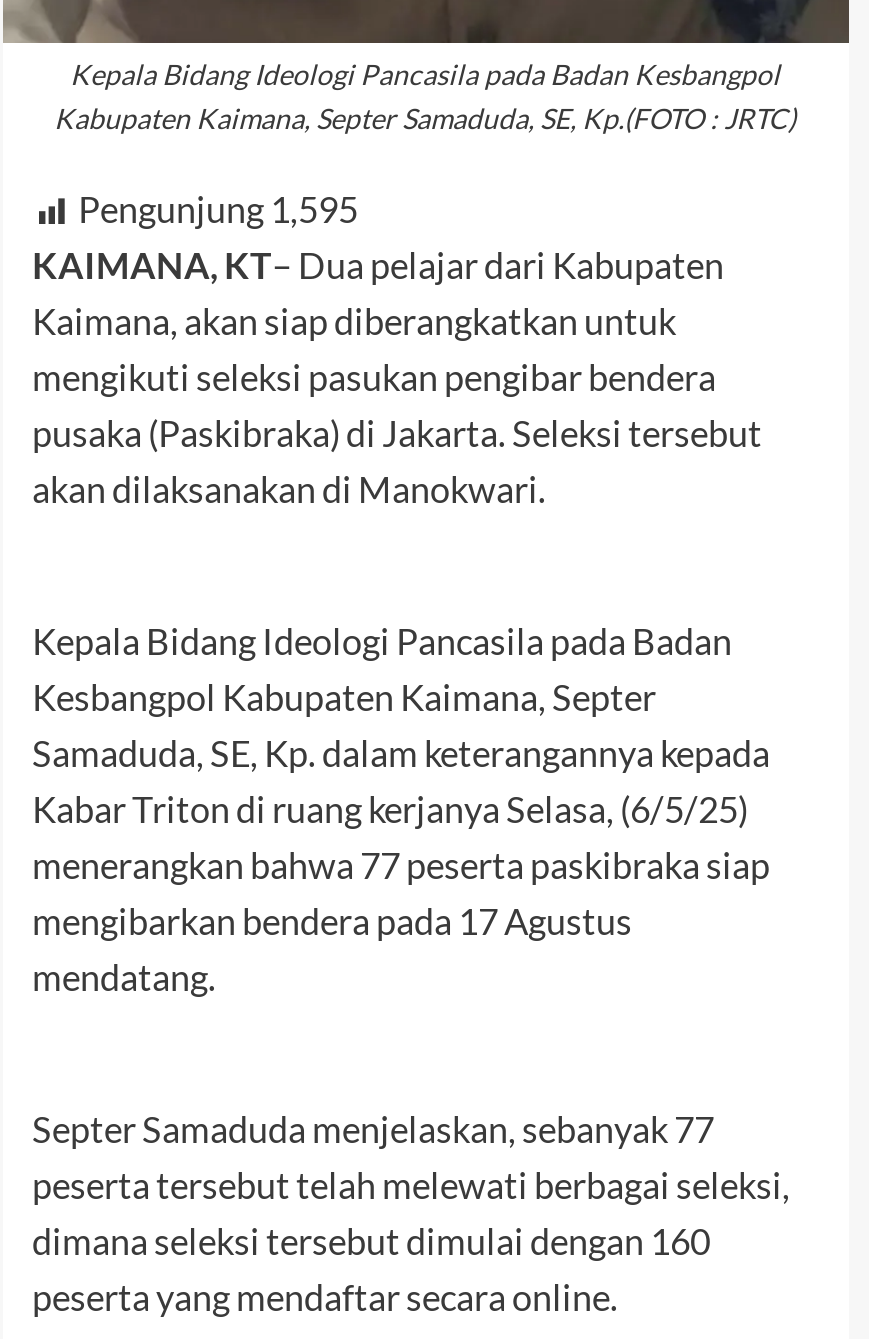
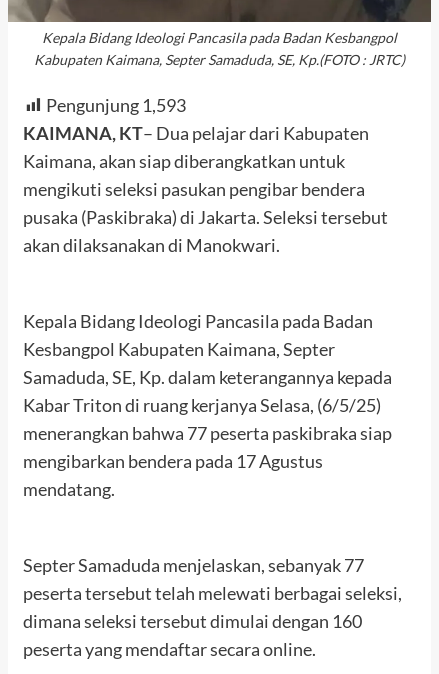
- Pengunjung 1,595
+ Pengunjung 1,593
